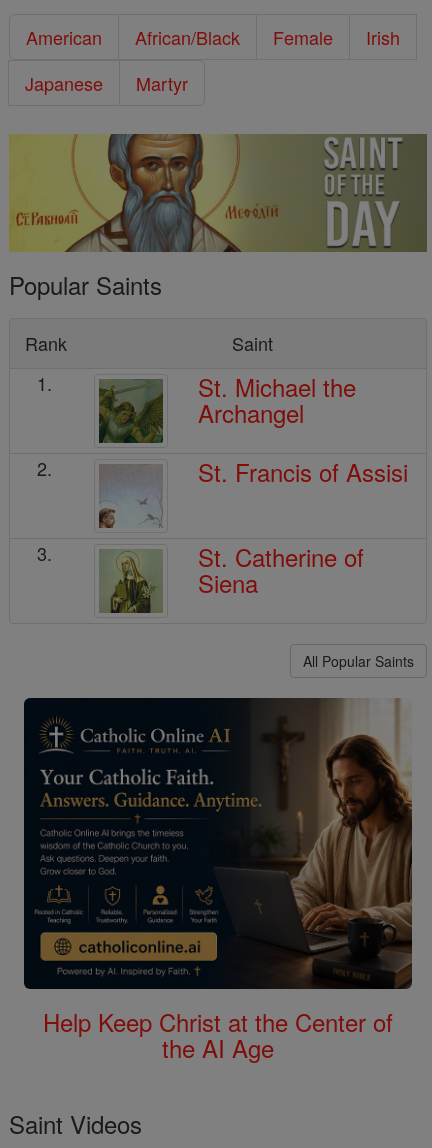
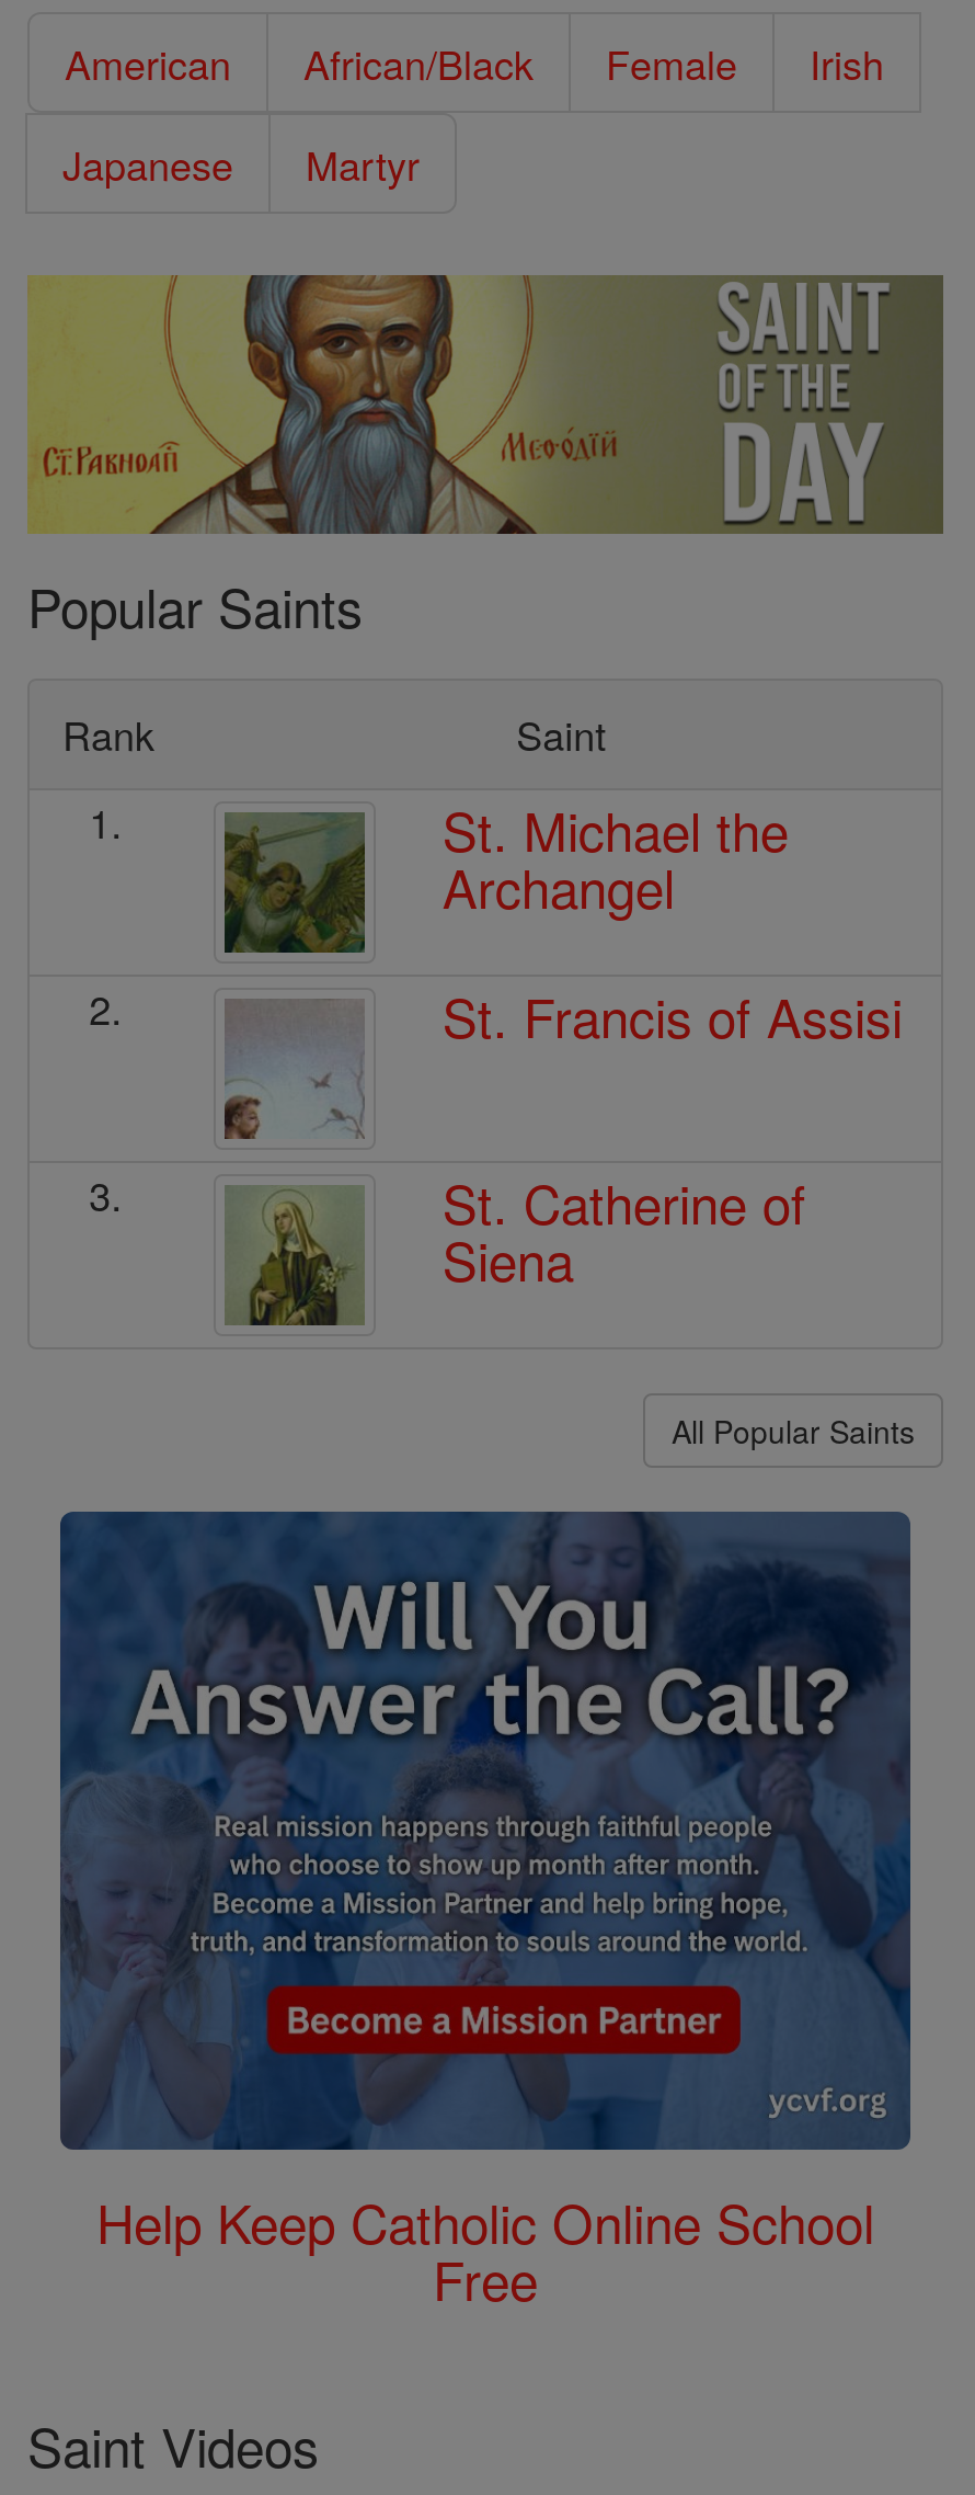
- [image]
- Help Keep Christ at the Center of
- the AI Age
+ [image]
+ Help Keep Catholic Online School
+ Free
